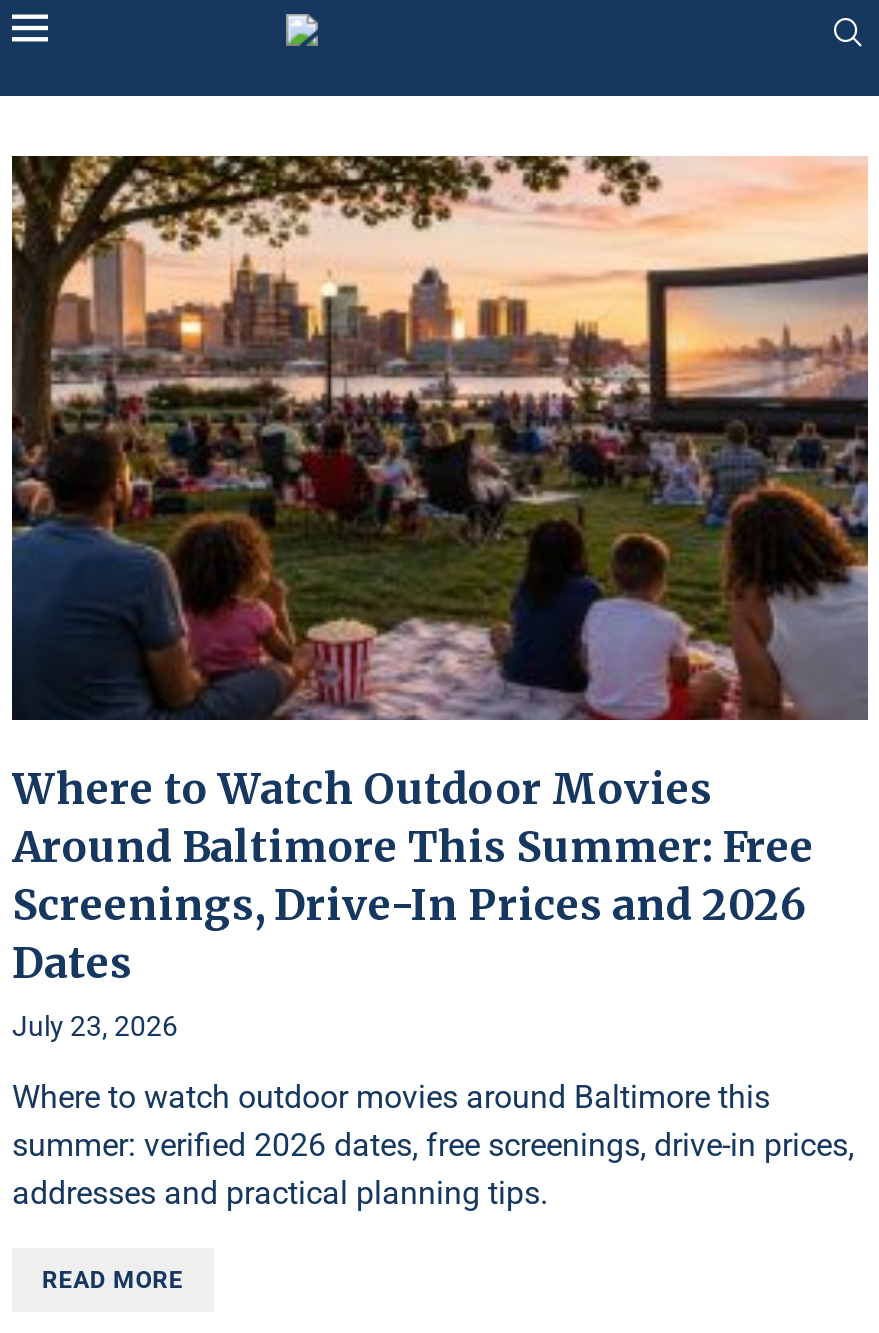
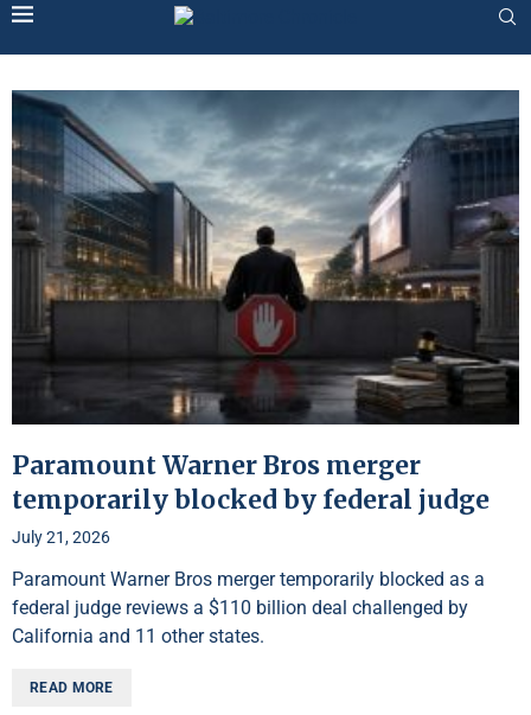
- [image]
- Where to Watch Outdoor Movies
- Around Baltimore This Summer: Free
- Screenings, Drive-In Prices and 2026
- Dates
- July 23, 2026
+ [image]
+ Paramount Warner Bros merger
+ temporarily blocked by federal judge
+ July 21, 2026

- Where to watch outdoor movies around Baltimore this
- summer: verified 2026 dates, free screenings, drive-in prices,
- addresses and practical planning tips.
+ Paramount Warner Bros merger temporarily blocked as a
+ federal judge reviews a $110 billion deal challenged by
+ California and 11 other states.
